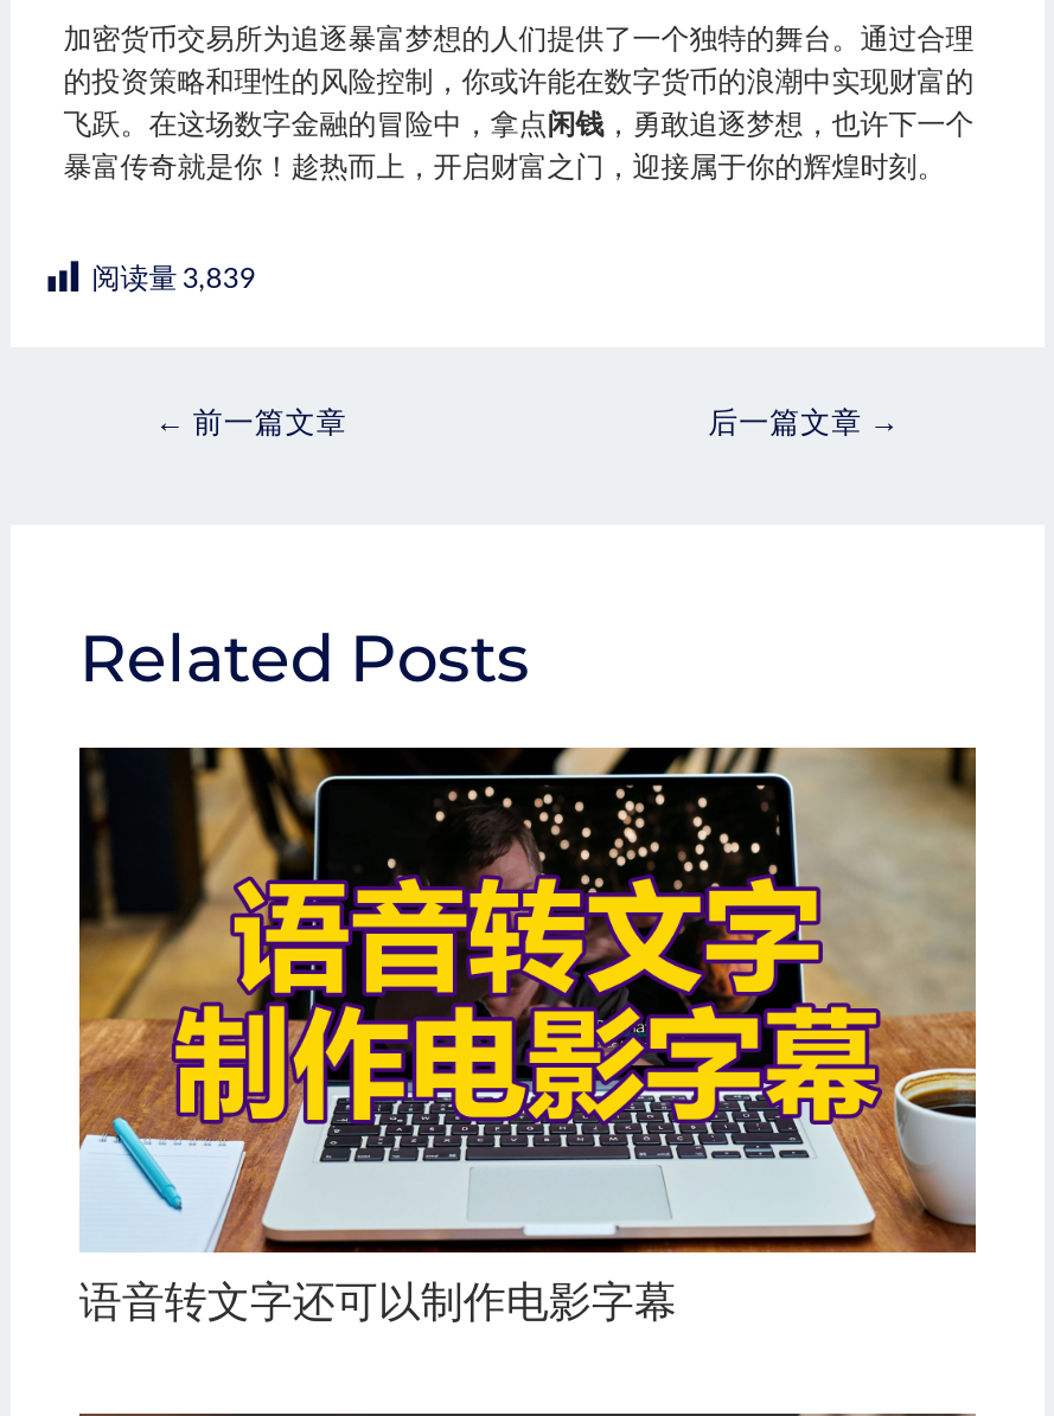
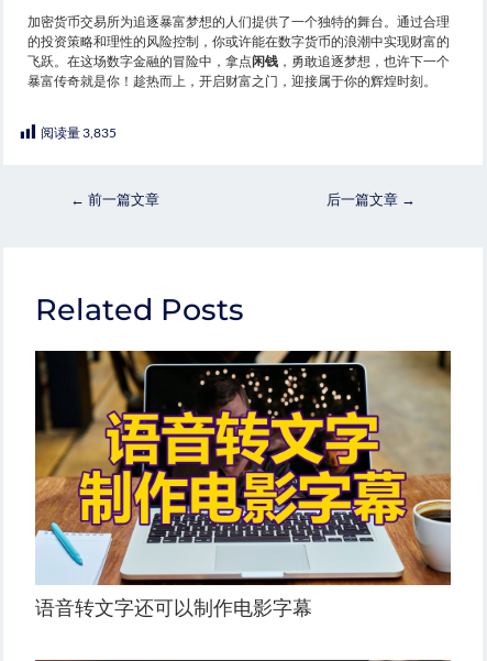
- 阅读量 3,839
+ 阅读量 3,835
